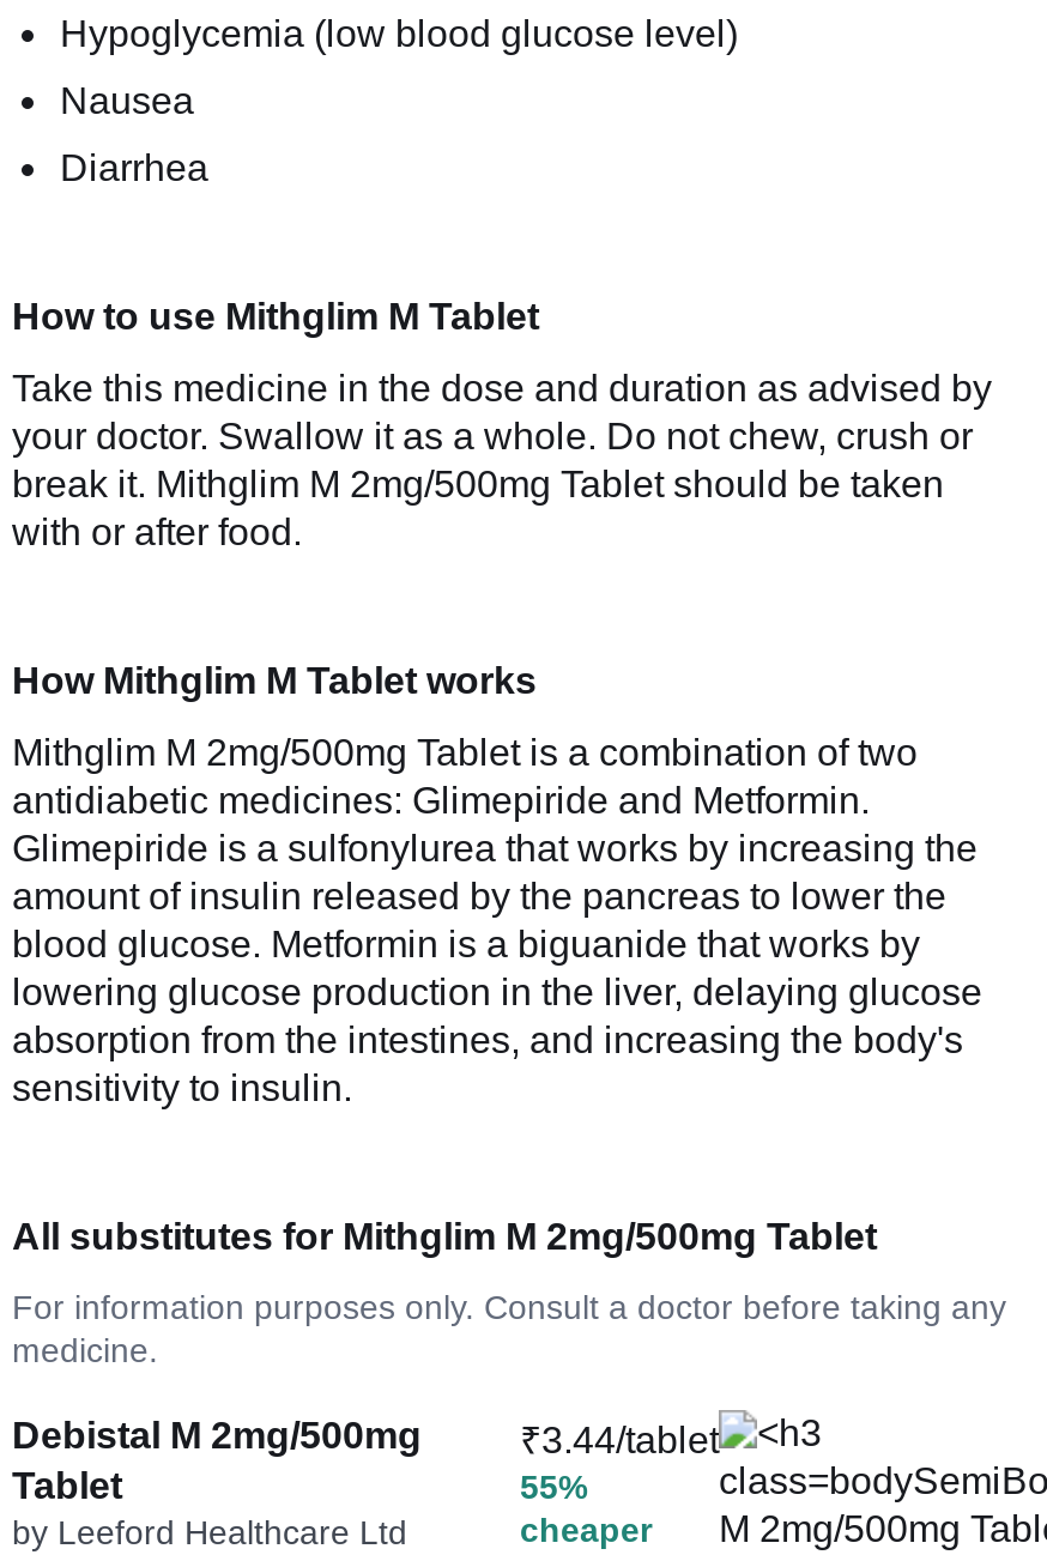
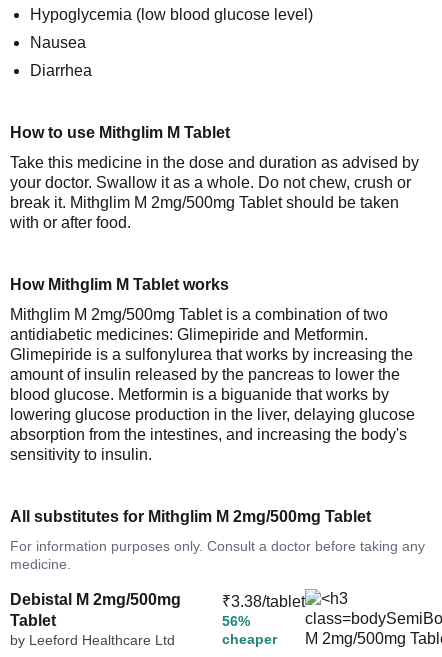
- ₹3.44/tablet
- 55%
+ ₹3.38/tablet
+ 56%
